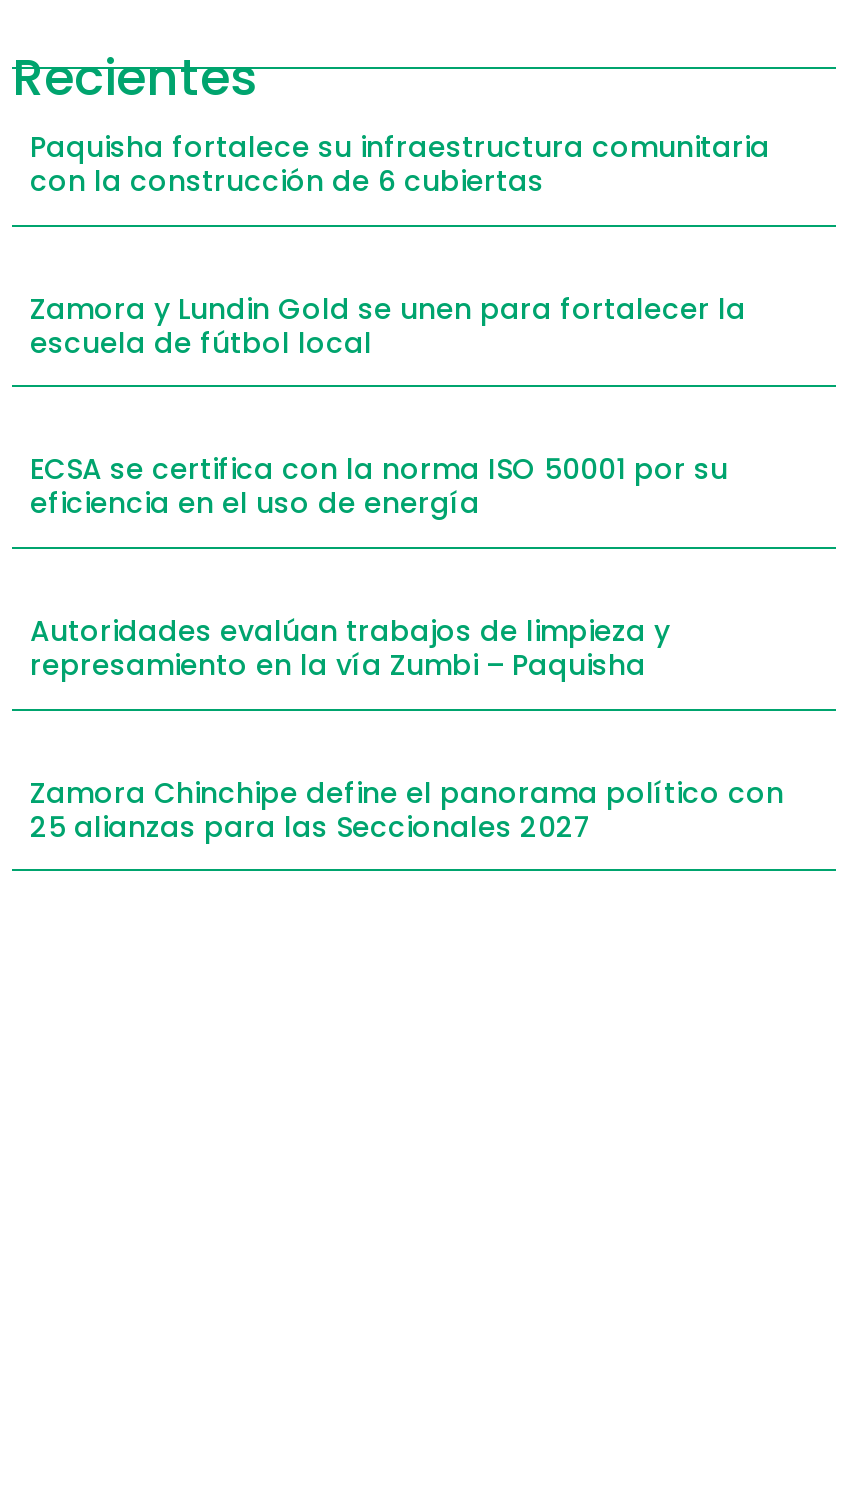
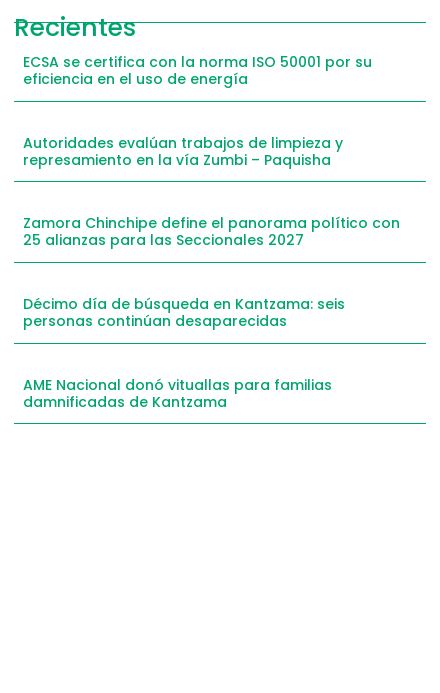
- Paquisha fortalece su infraestructura comunitaria
- con la construcción de 6 cubiertas
- Zamora y Lundin Gold se unen para fortalecer la
- escuela de fútbol local

moved up: ECSA se certifica con la norma ISO 50001 por su | eficiencia en el uso de energía | Autoridades evalúan trabajos de limpieza y | represamiento en la vía Zumbi – Paquisha | Zamora Chinchipe define el panorama político con | 25 alianzas para las Seccionales 2027

+ Décimo día de búsqueda en Kantzama: seis
+ personas continúan desaparecidas
+ AME Nacional donó vituallas para familias
+ damnificadas de Kantzama
